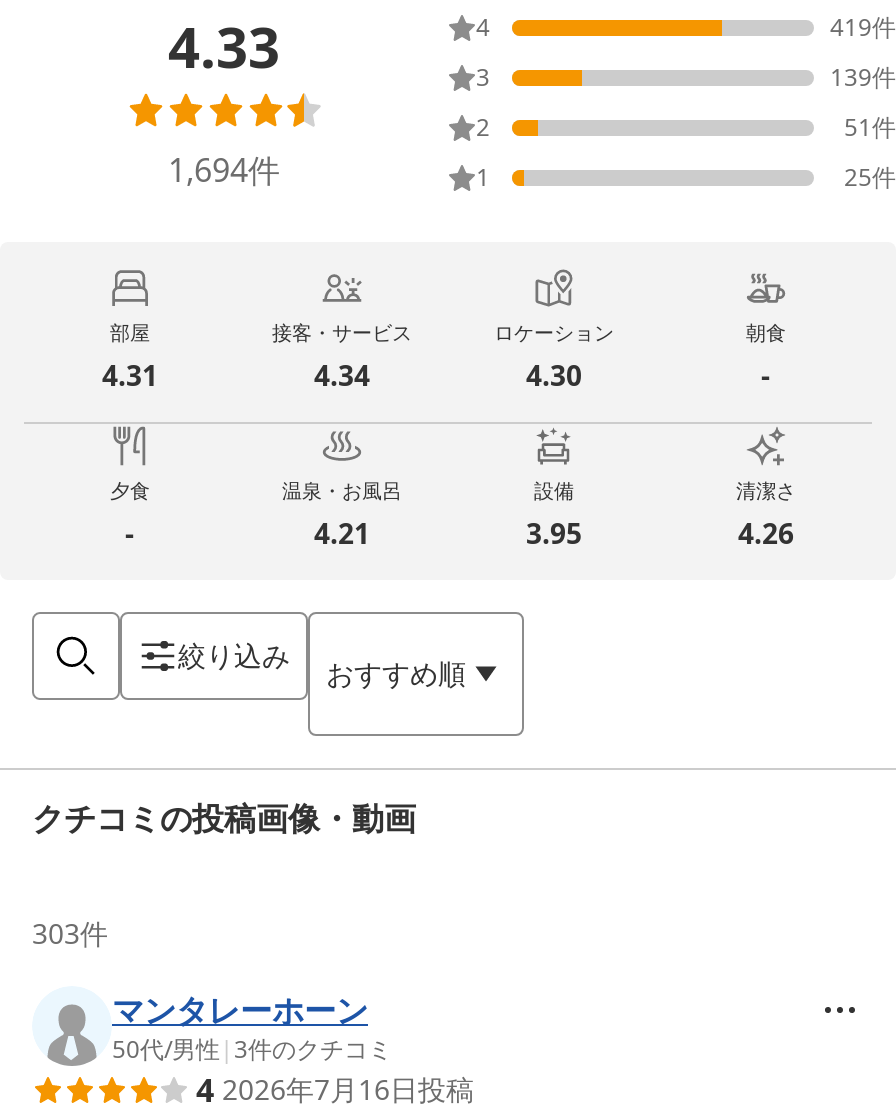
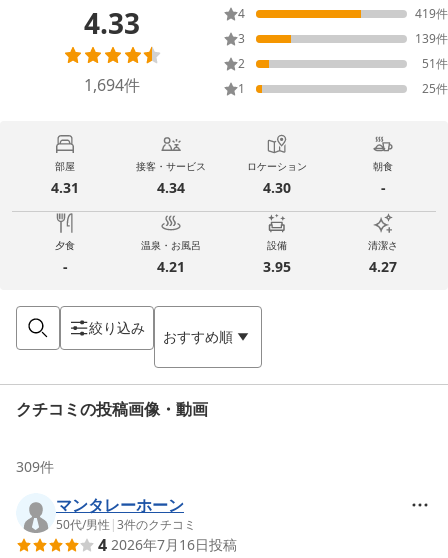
- 4.26
+ 4.27

- 303件
+ 309件
